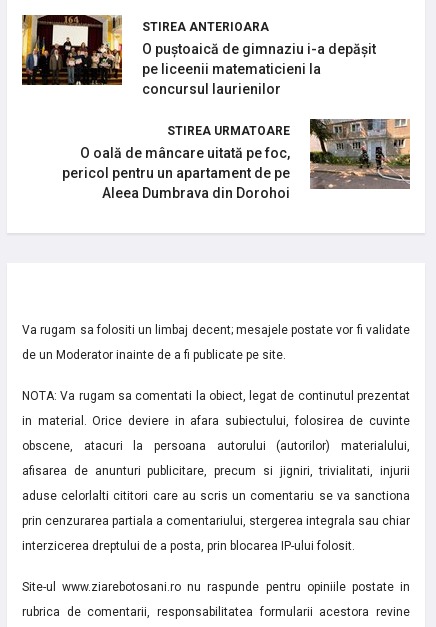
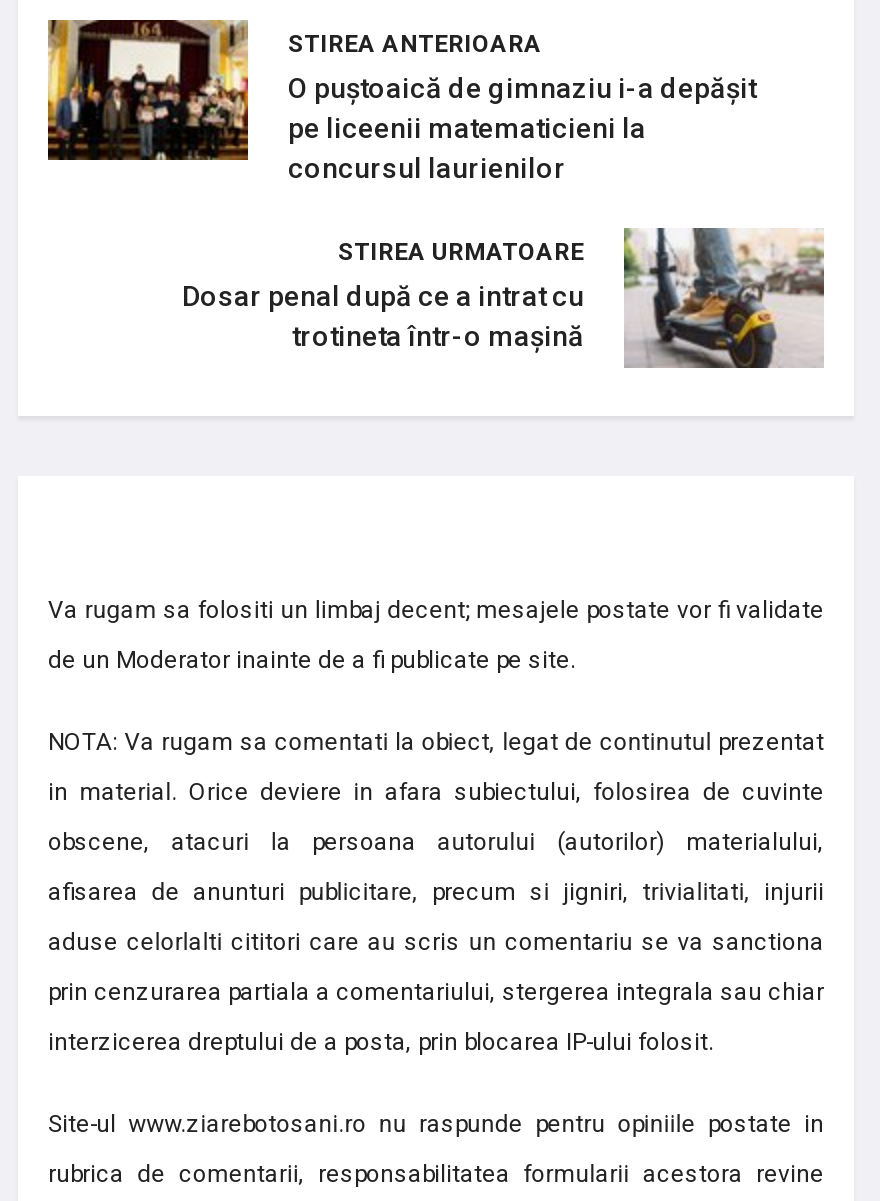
- [image]
- O oală de mâncare uitată pe foc,
- pericol pentru un apartament de pe
- Aleea Dumbrava din Dorohoi
+ [image]
+ Dosar penal după ce a intrat cu
+ trotineta într-o mașină
